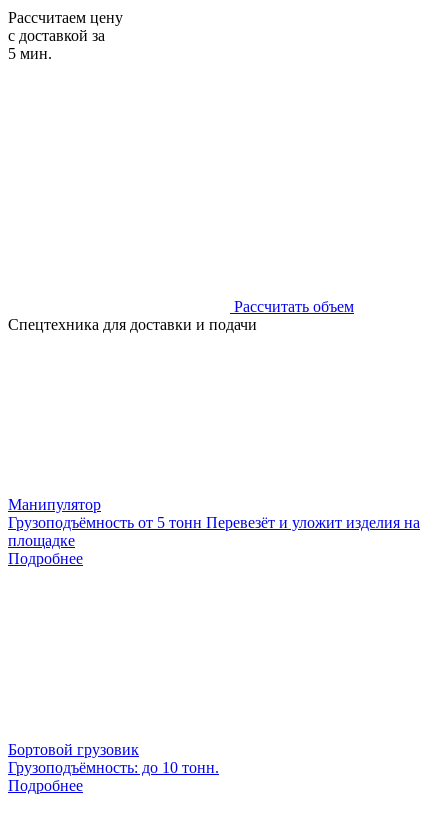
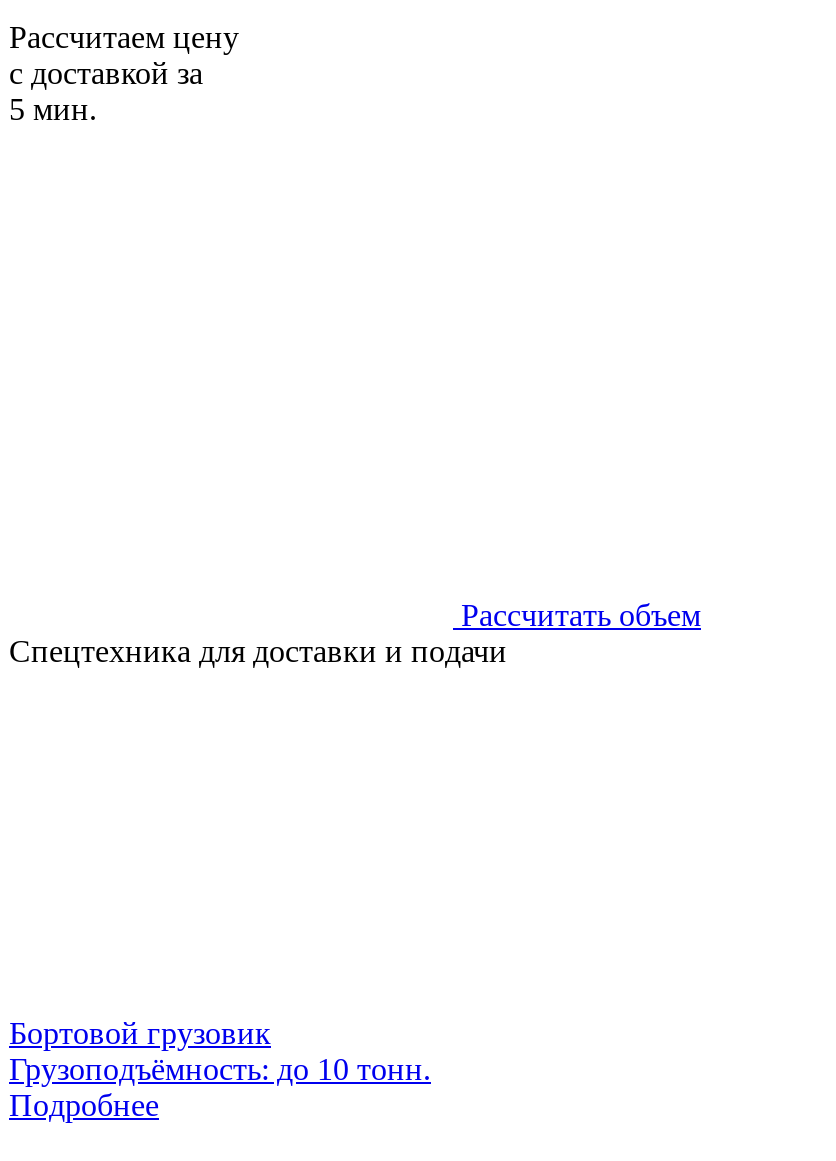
- Манипулятор
- Грузоподъёмность от 5 тонн Перевезёт и уложит изделия на
- площадке
- Подробнее
